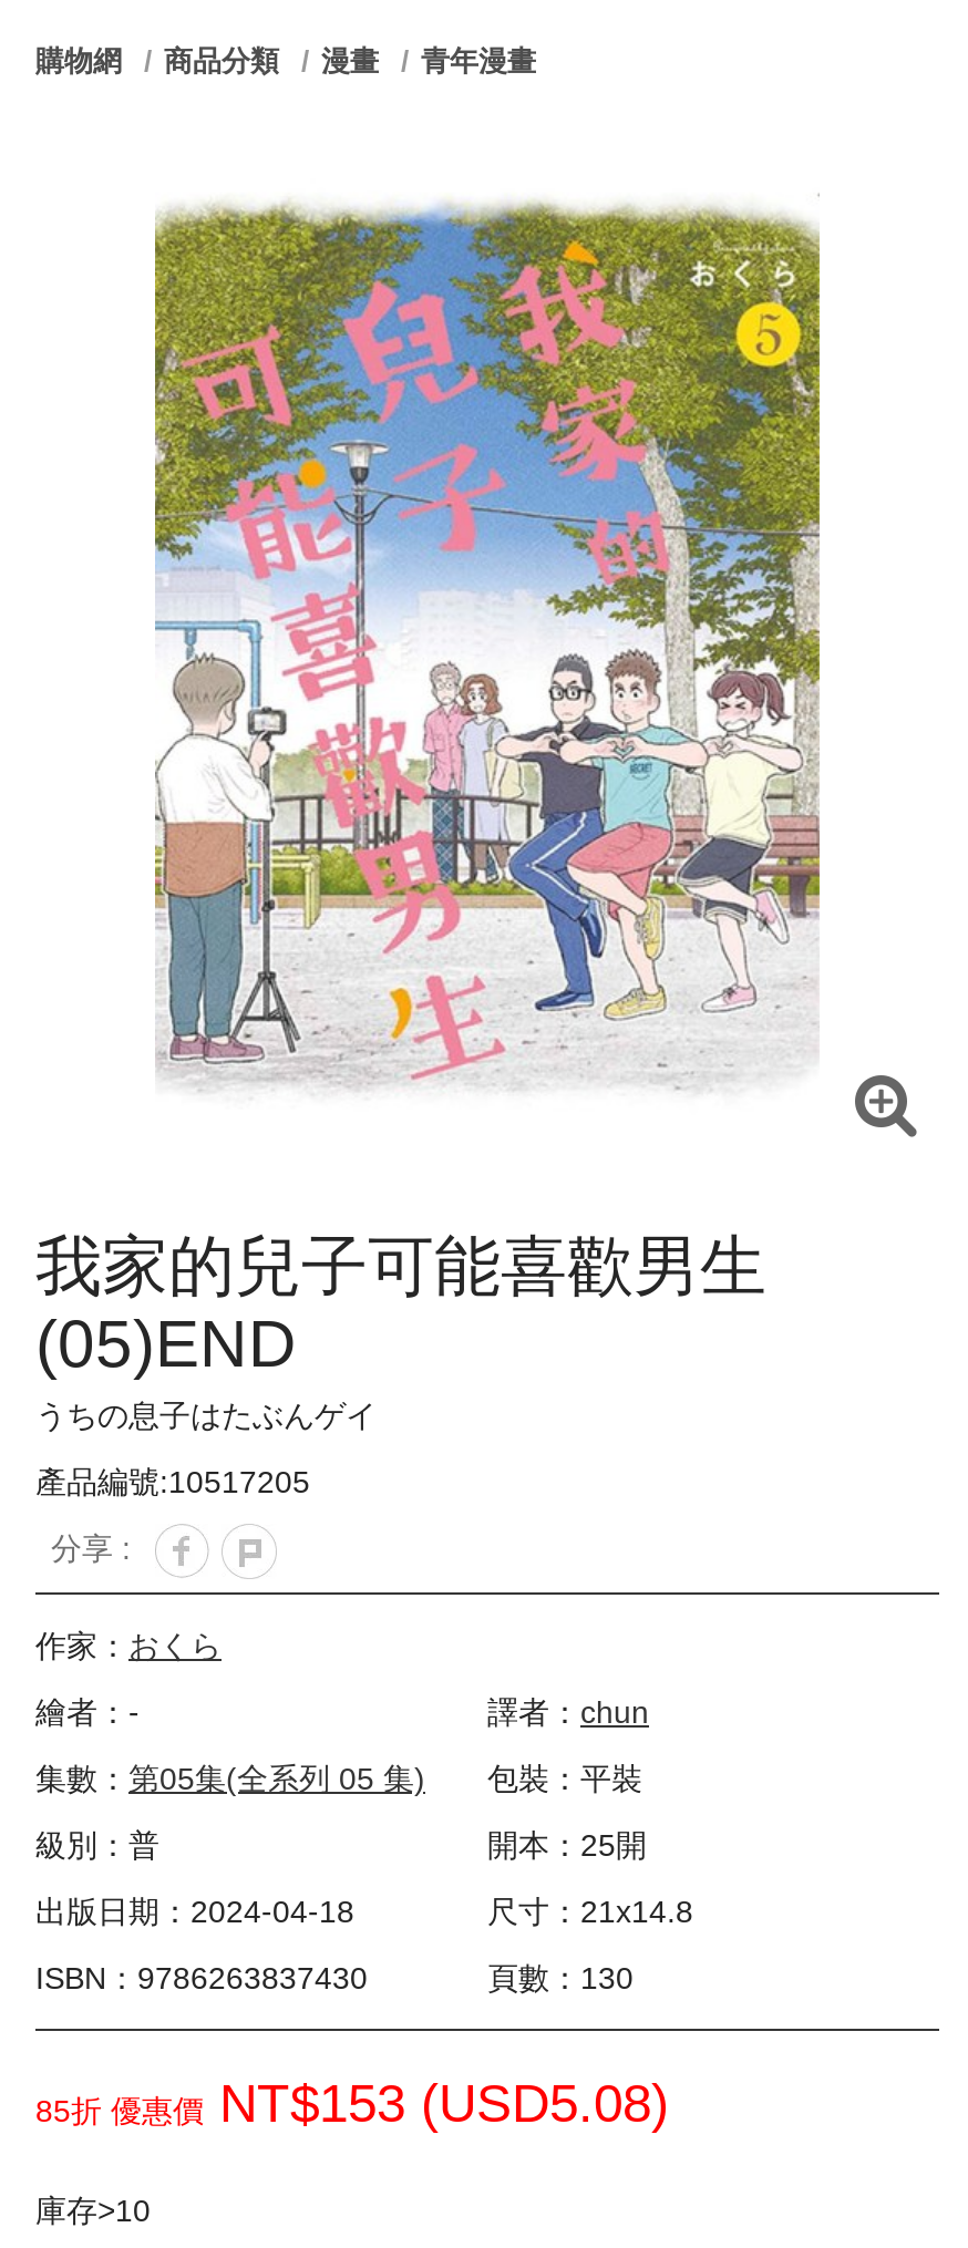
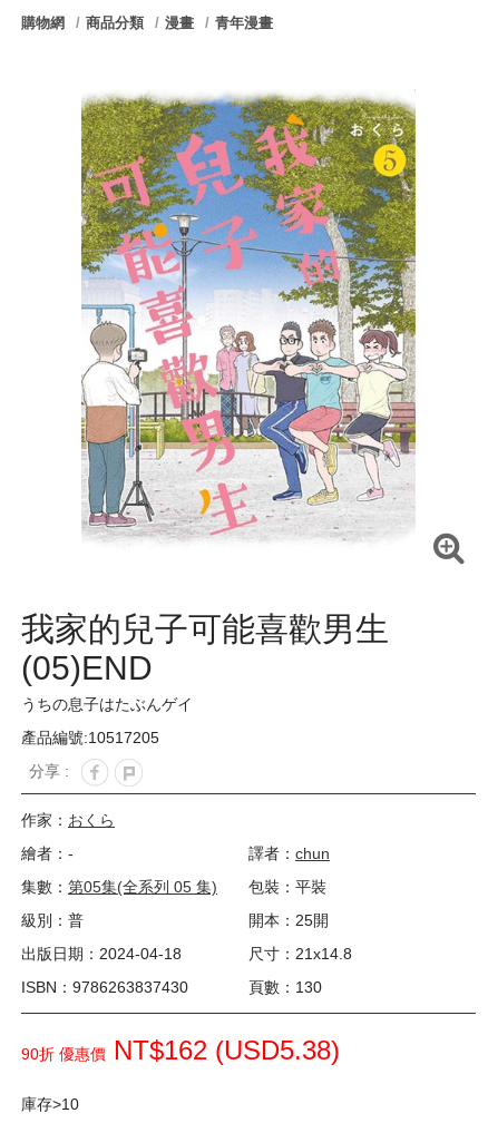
- 85折 優惠價NT$153 (USD5.08)
+ 90折 優惠價NT$162 (USD5.38)
